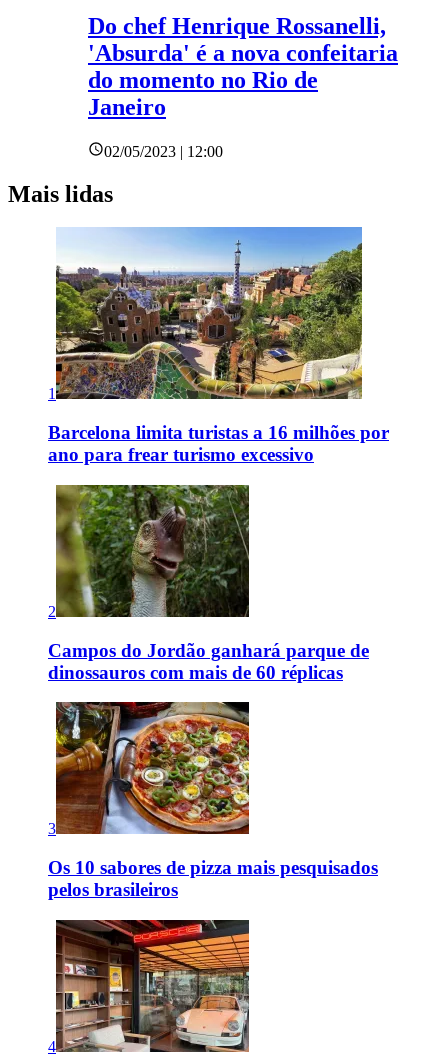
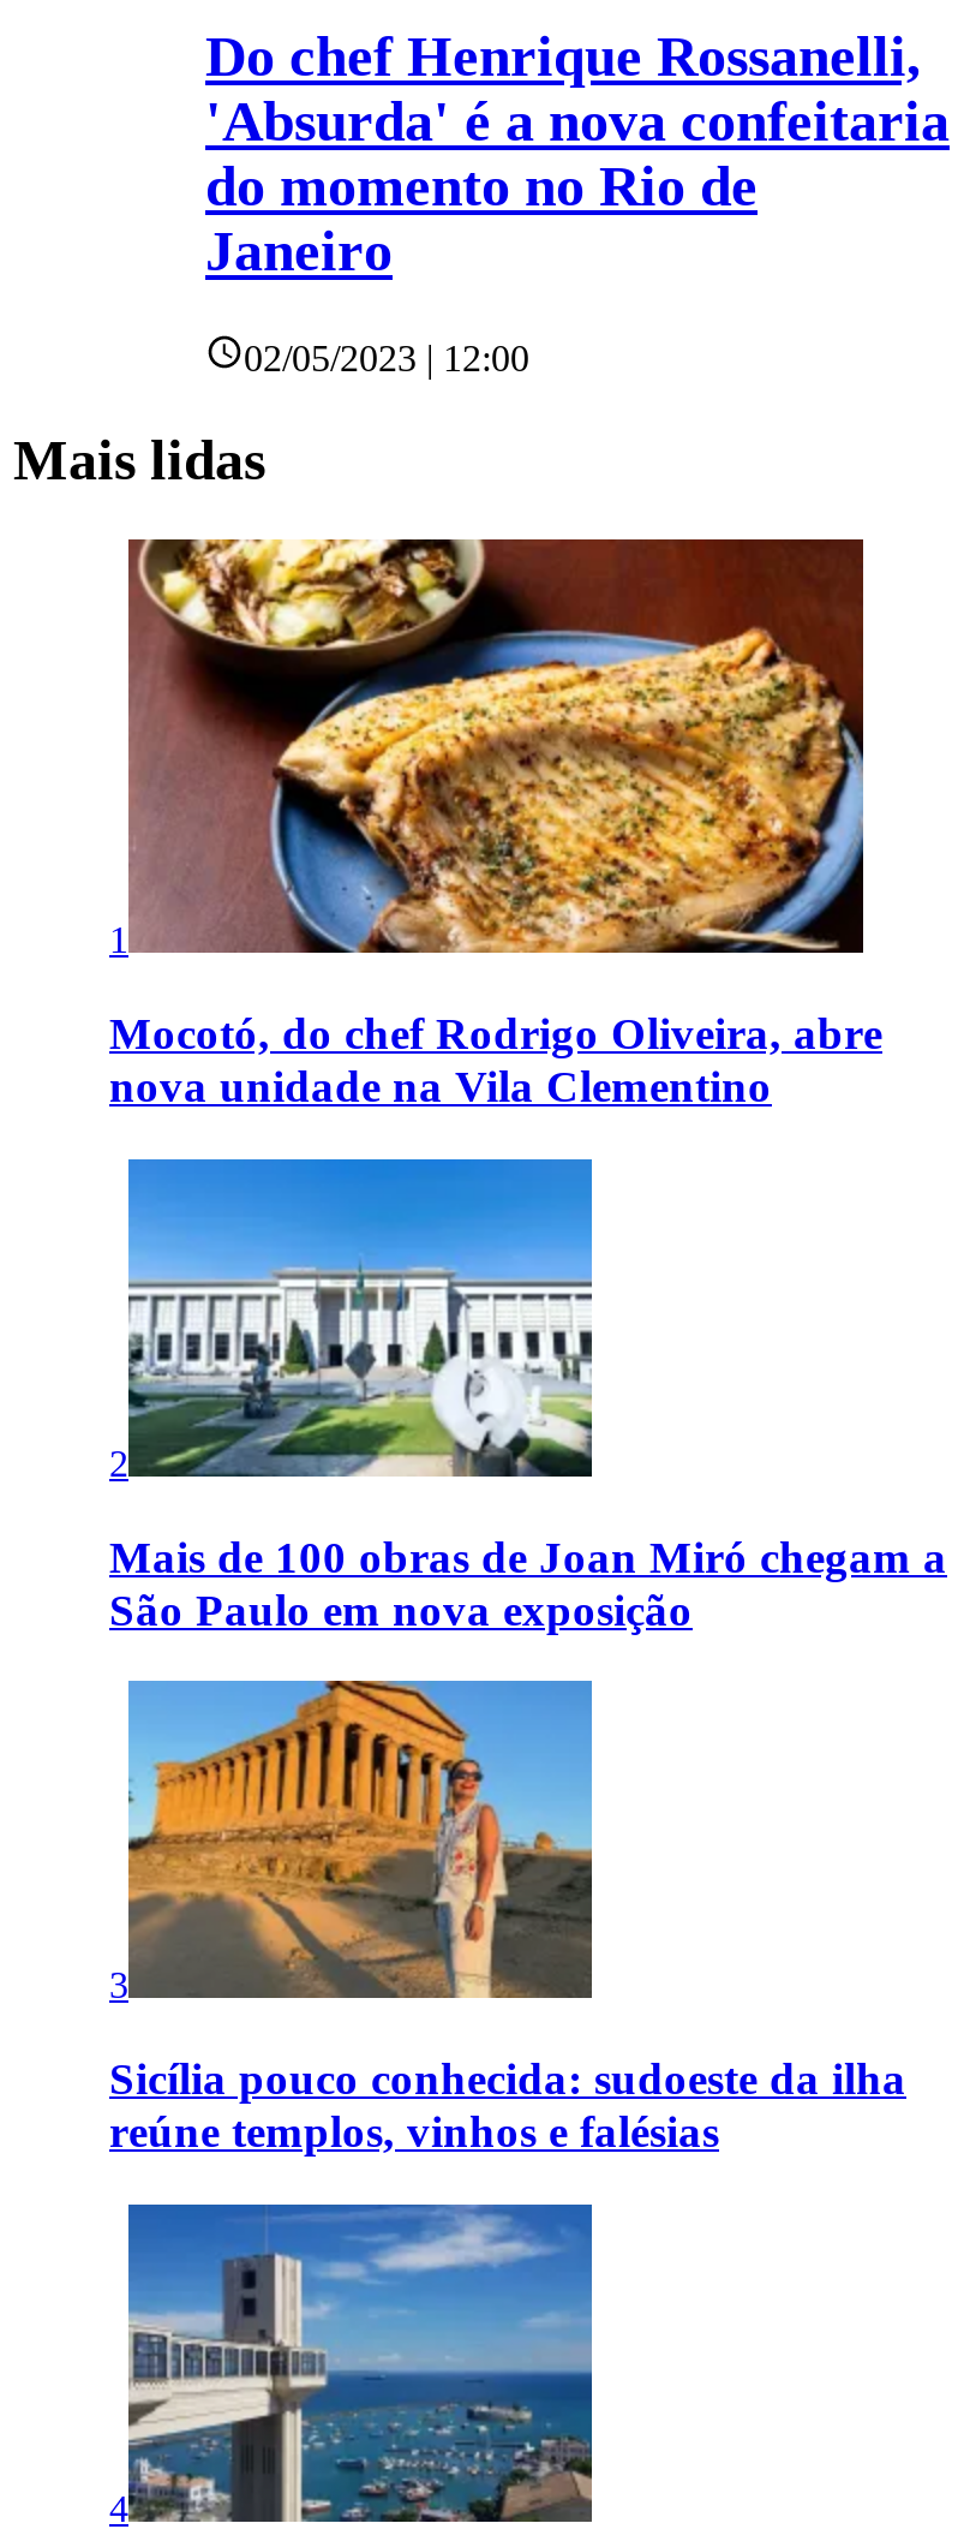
- [image]
- Barcelona limita turistas a 16 milhões por
- ano para frear turismo excessivo
+ [image]
+ Mocotó, do chef Rodrigo Oliveira, abre
+ nova unidade na Vila Clementino

- [image]
- Campos do Jordão ganhará parque de
- dinossauros com mais de 60 réplicas
+ [image]
+ Mais de 100 obras de Joan Miró chegam a
+ São Paulo em nova exposição

- [image]
- Os 10 sabores de pizza mais pesquisados
- pelos brasileiros
+ [image]
+ Sicília pouco conhecida: sudoeste da ilha
+ reúne templos, vinhos e falésias

- [image]
+ [image]
